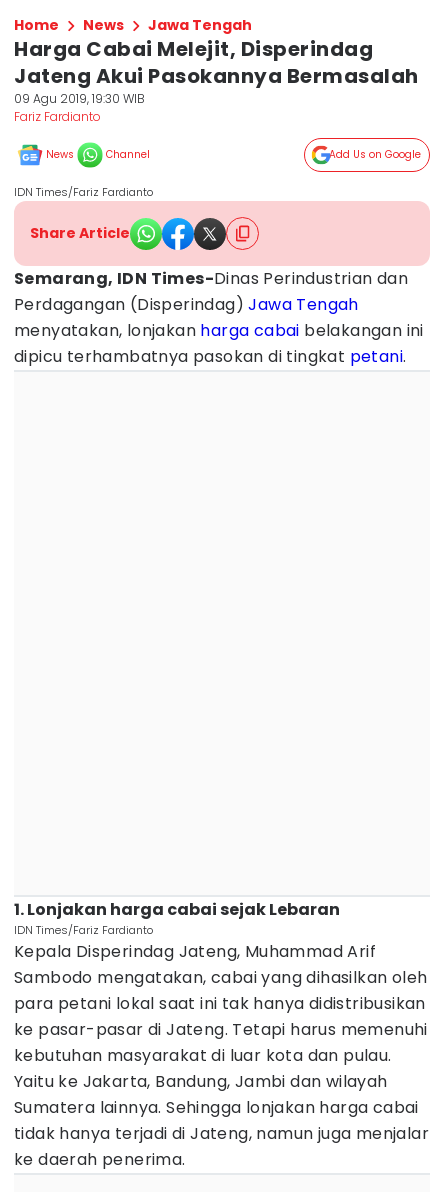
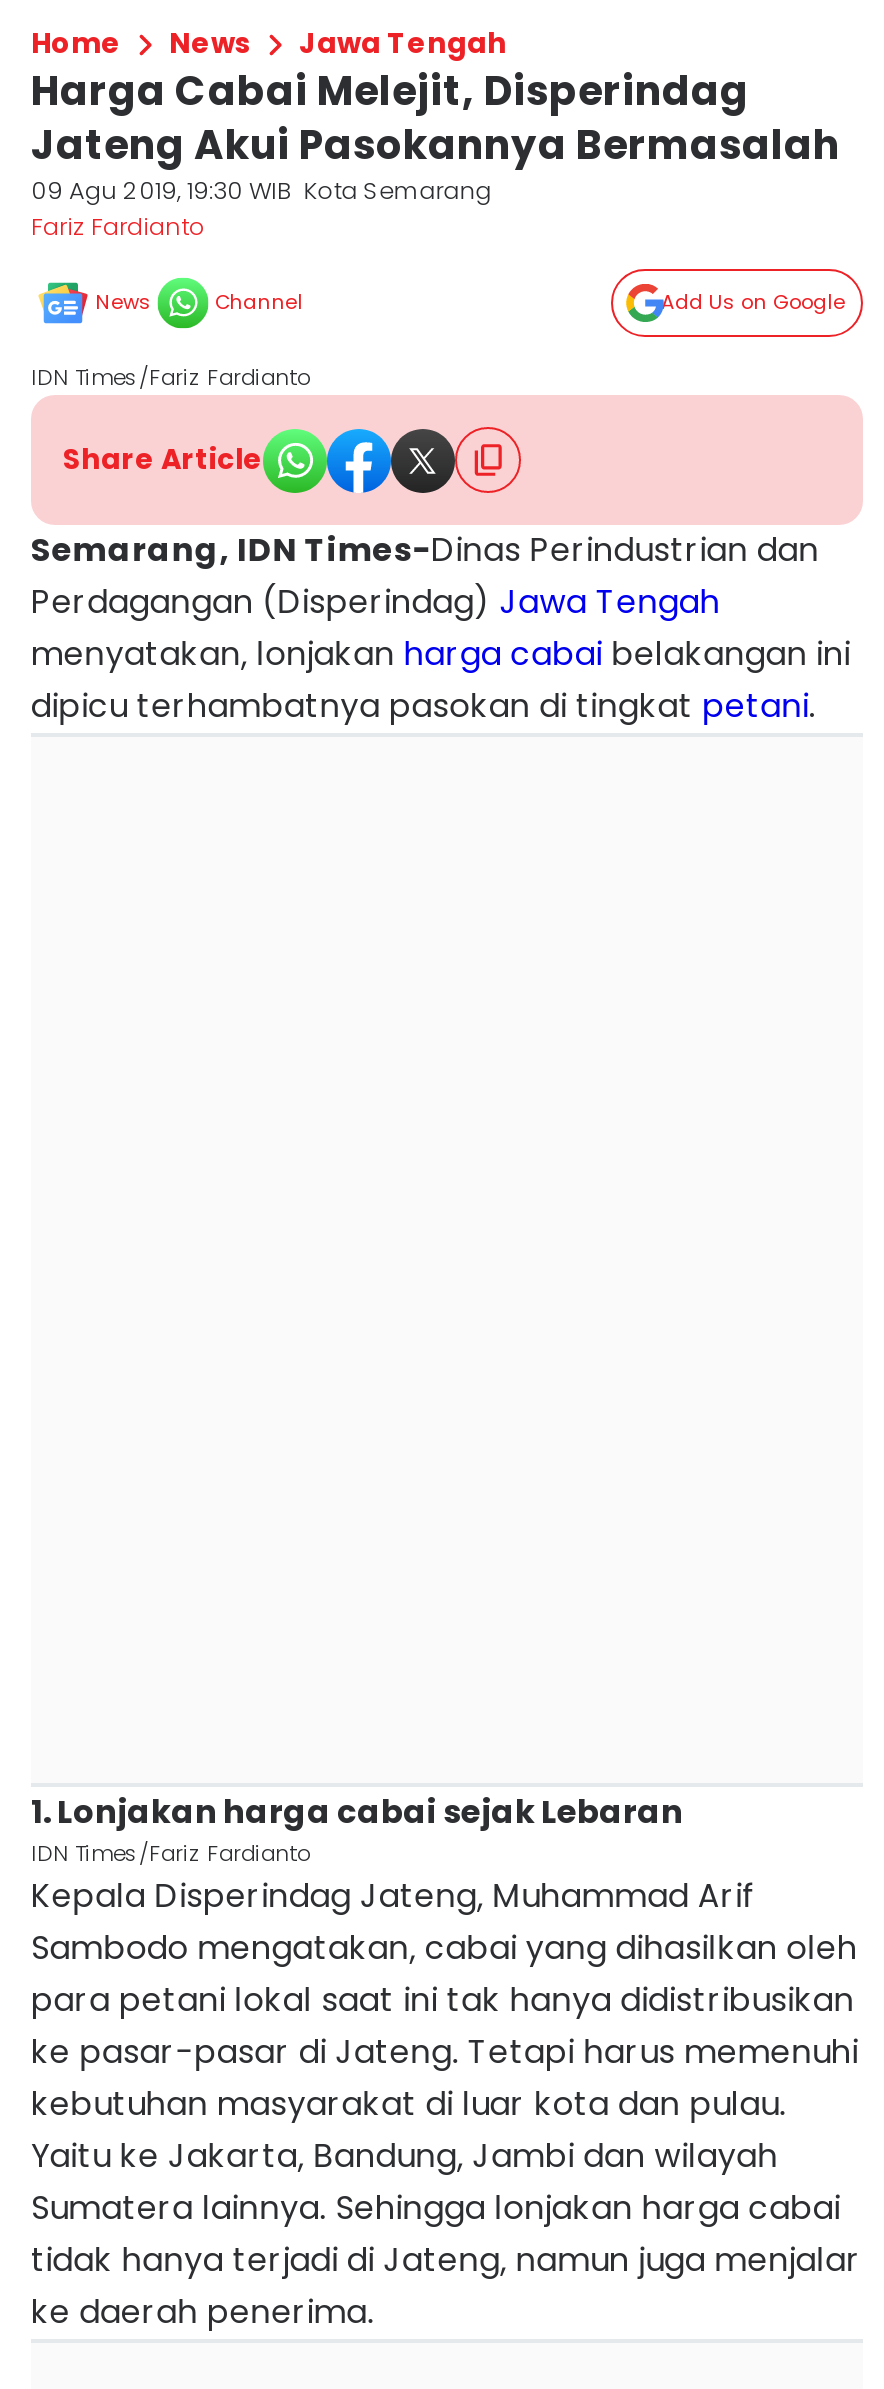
- 09 Agu 2019, 19:30 WIB
+ 09 Agu 2019, 19:30 WIB Kota Semarang
